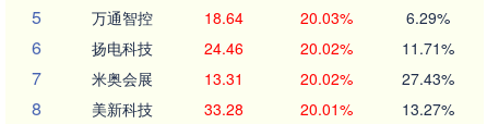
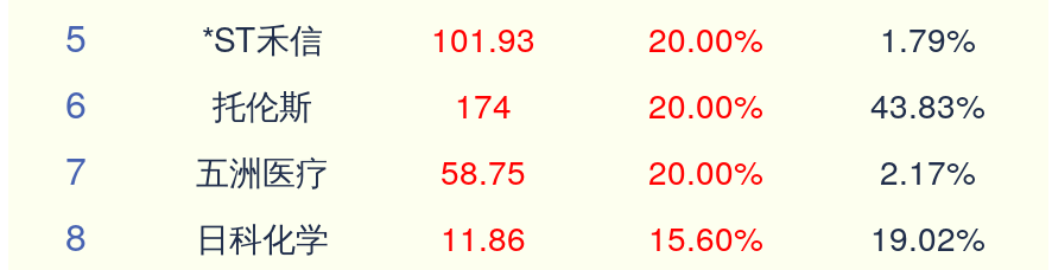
- 万通智控
- 18.64
- 20.03%
- 6.29%
+ *ST禾信
+ 101.93
+ 20.00%
+ 1.79%

- 扬电科技
- 24.46
- 20.02%
- 11.71%
+ 托伦斯
+ 174
+ 20.00%
+ 43.83%

- 米奥会展
- 13.31
- 20.02%
- 27.43%
+ 五洲医疗
+ 58.75
+ 20.00%
+ 2.17%

- 美新科技
- 33.28
- 20.01%
- 13.27%
+ 日科化学
+ 11.86
+ 15.60%
+ 19.02%
